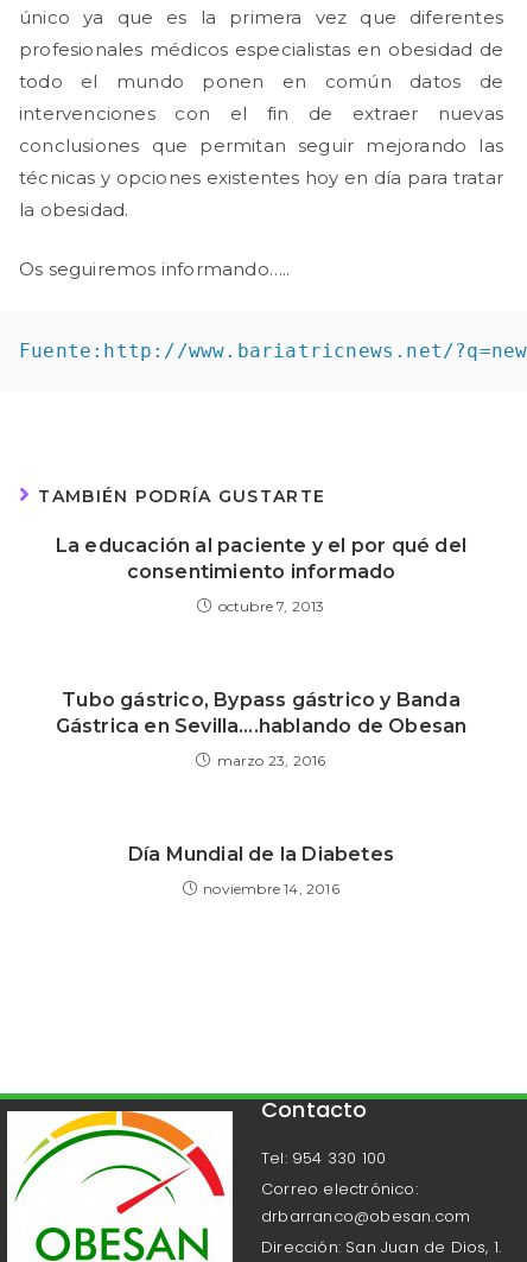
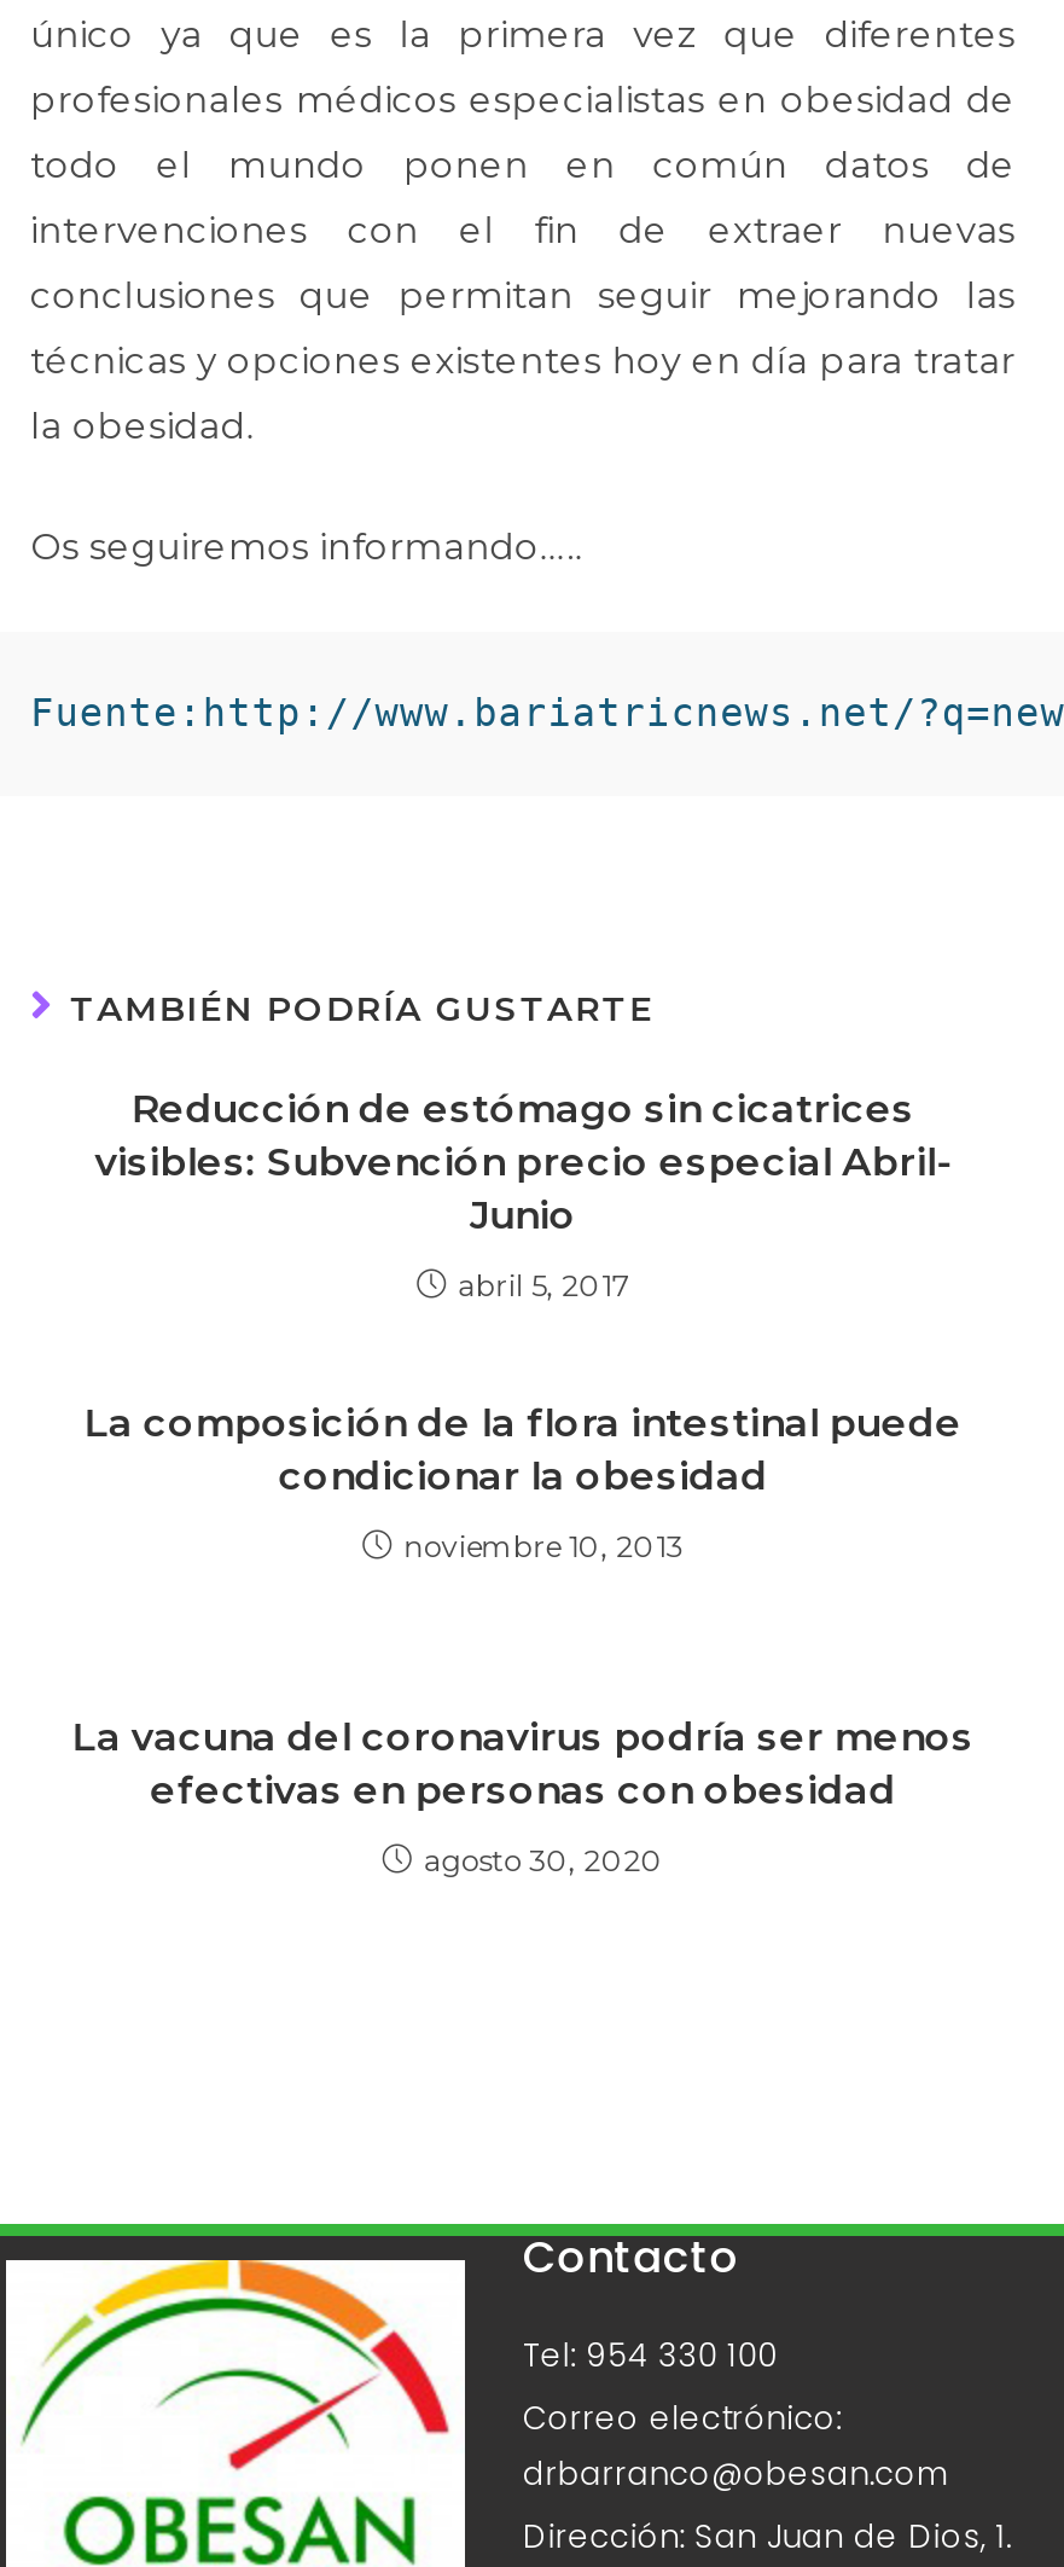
- La educación al paciente y el por qué del
- consentimiento informado
+ Reducción de estómago sin cicatrices
+ visibles: Subvención precio especial Abril-
+ Junio

- octubre 7, 2013
+ abril 5, 2017

- Tubo gástrico, Bypass gástrico y Banda
- Gástrica en Sevilla….hablando de Obesan
+ La composición de la flora intestinal puede
+ condicionar la obesidad

- marzo 23, 2016
+ noviembre 10, 2013

- Día Mundial de la Diabetes
+ La vacuna del coronavirus podría ser menos
+ efectivas en personas con obesidad

- noviembre 14, 2016
+ agosto 30, 2020
